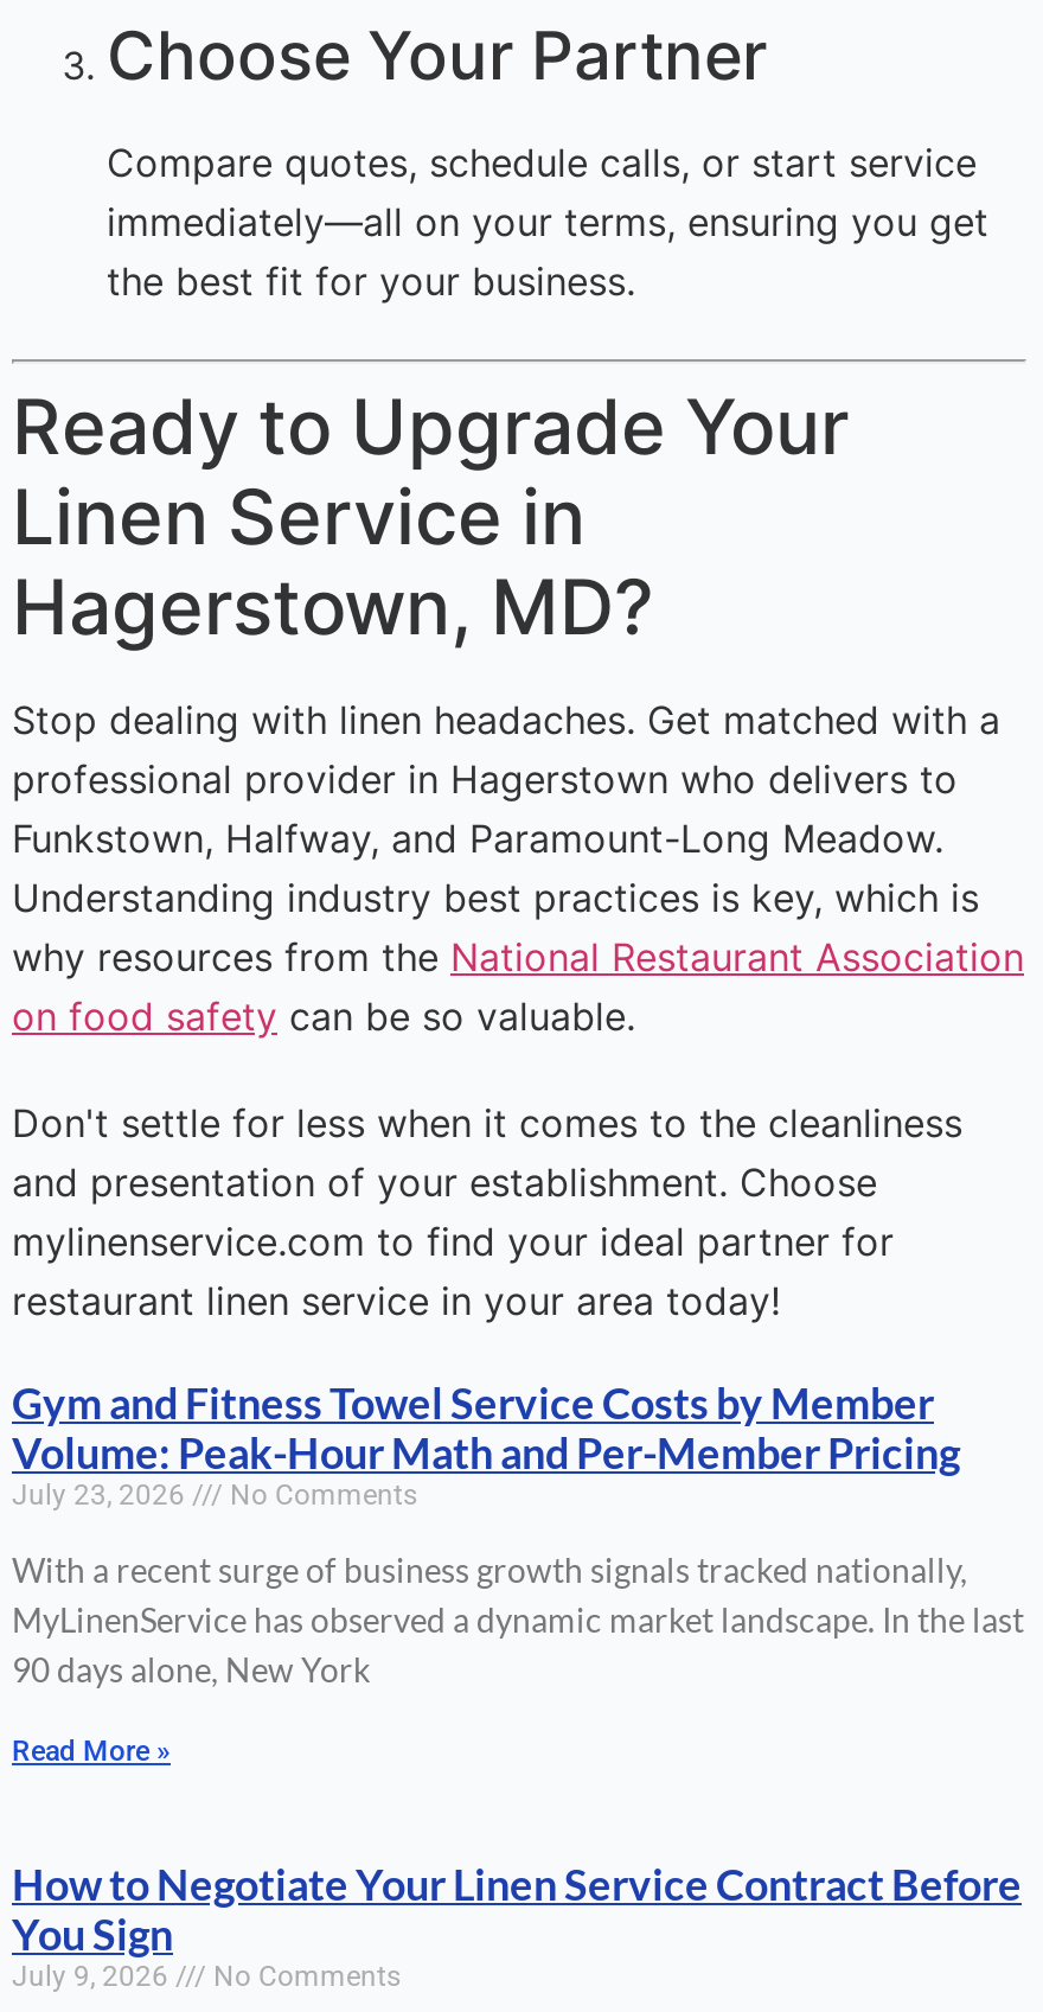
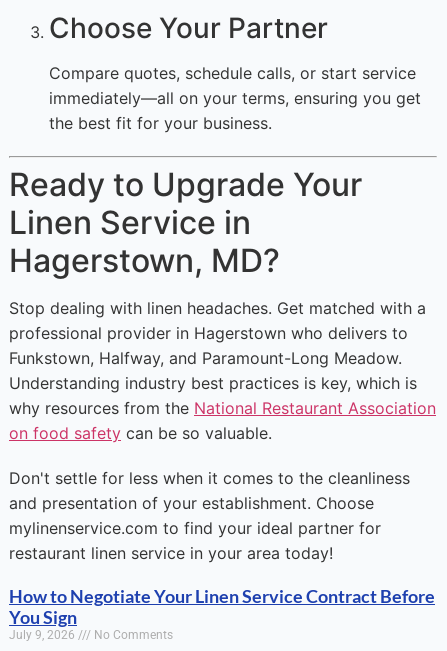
- Gym and Fitness Towel Service Costs by Member
- Volume: Peak-Hour Math and Per-Member Pricing
- July 23, 2026
- No Comments
- With a recent surge of business growth signals tracked nationally,
- MyLinenService has observed a dynamic market landscape. In the last
- 90 days alone, New York
- Read More »
